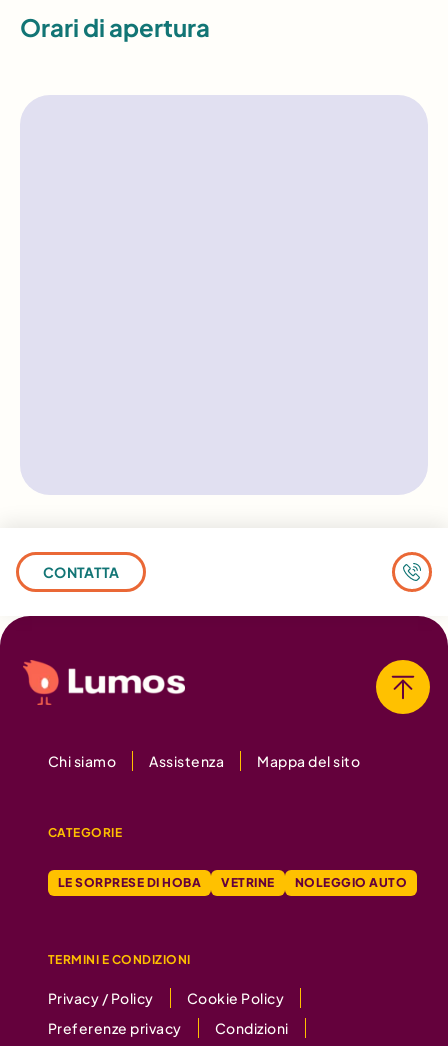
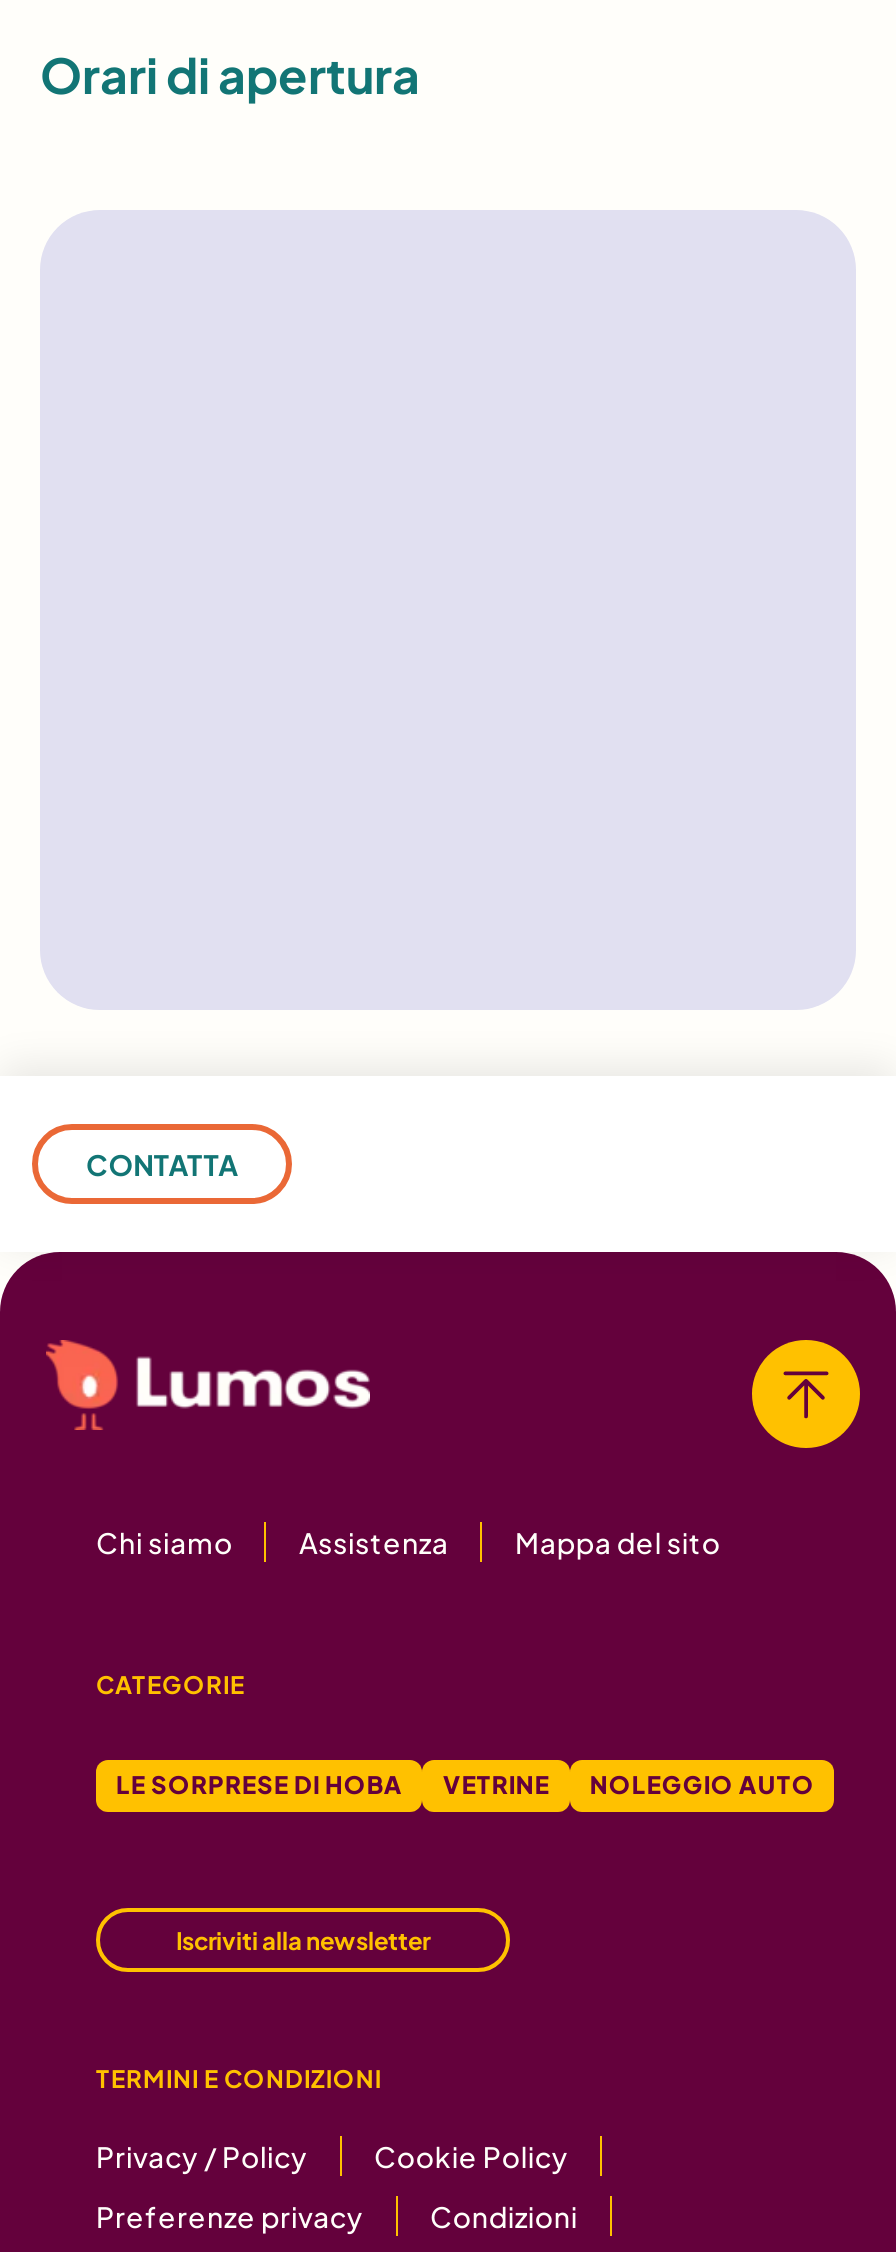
- [image]

+ Iscriviti alla newsletter
